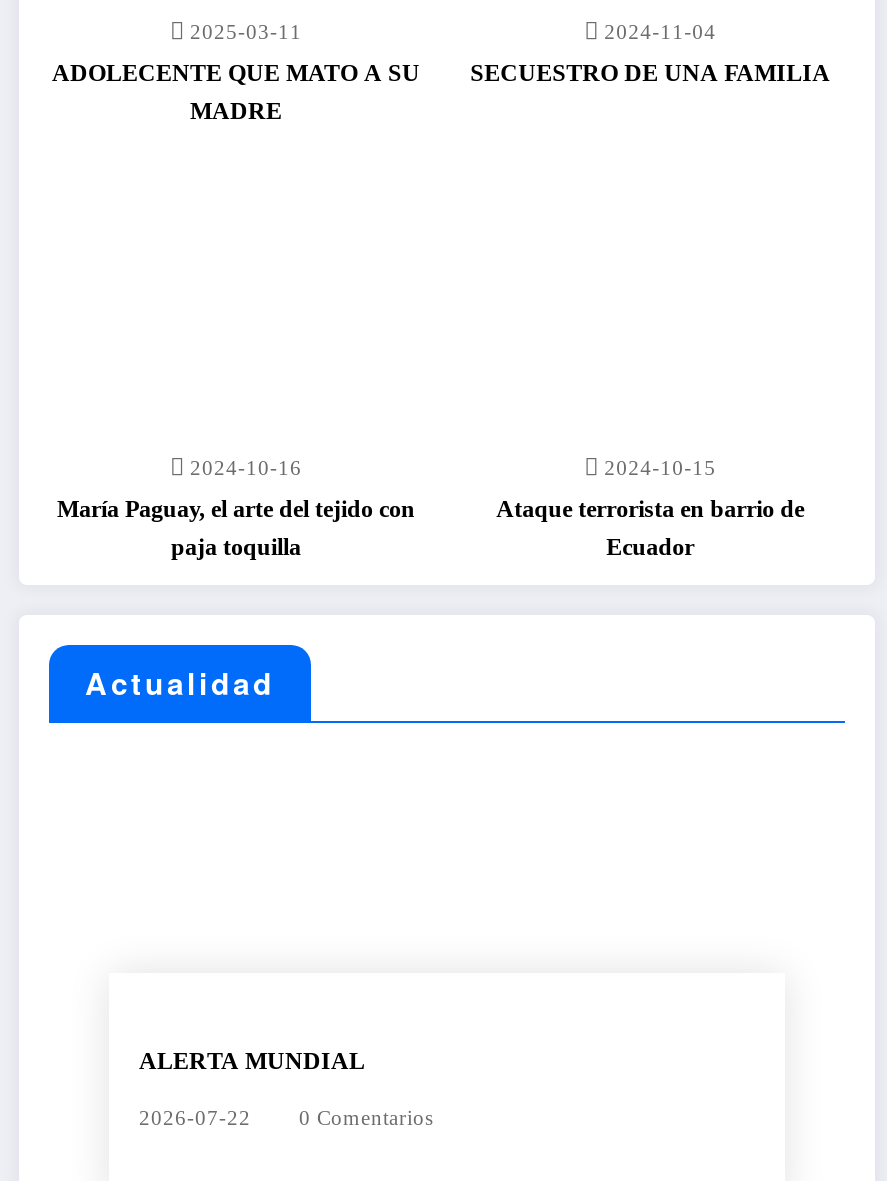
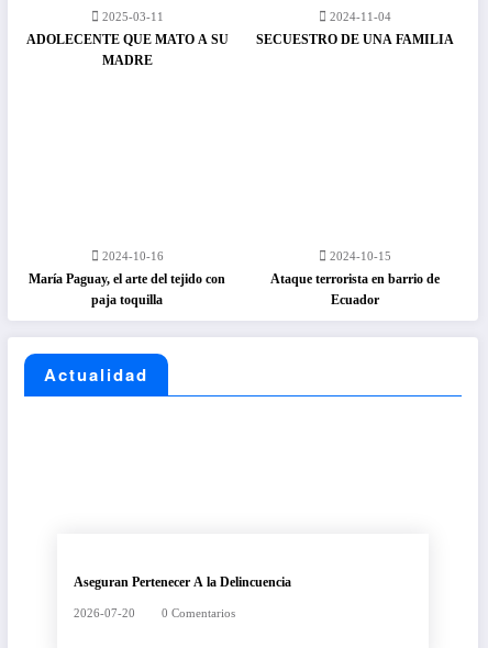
- ALERTA MUNDIAL
+ Aseguran Pertenecer A la Delincuencia

- 2026-07-22
+ 2026-07-20
